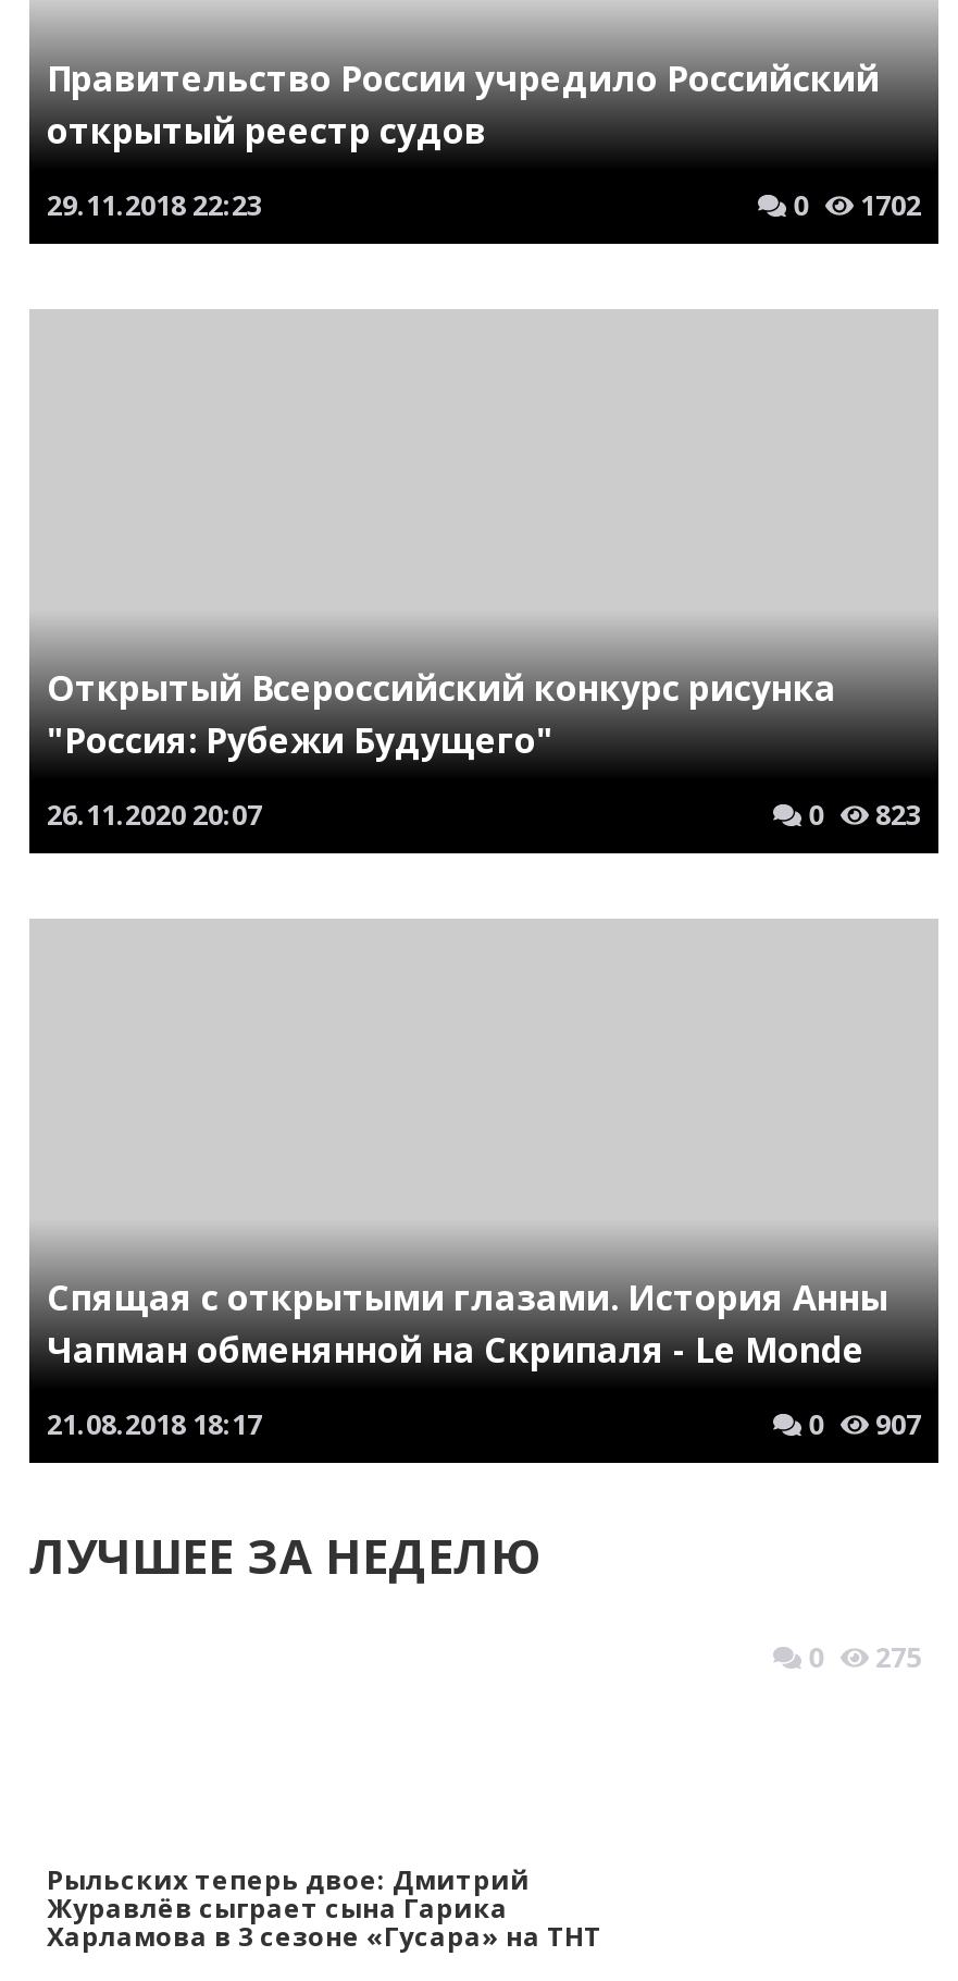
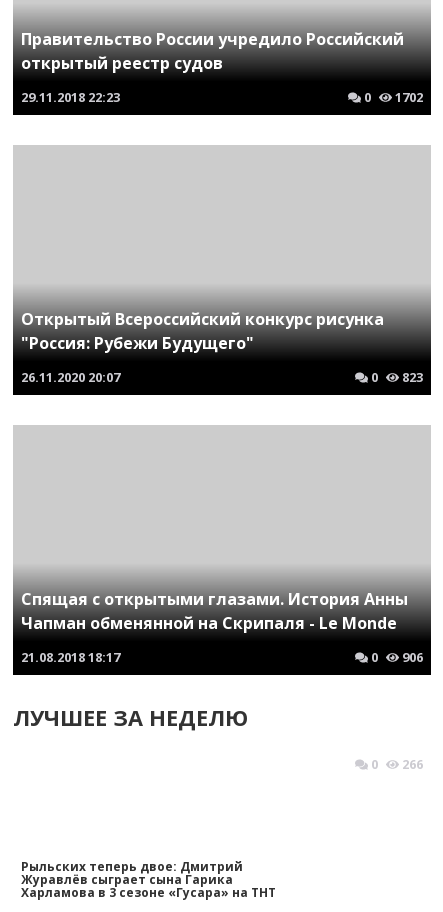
- 0 907
+ 0 906

- 0 275
+ 0 266
